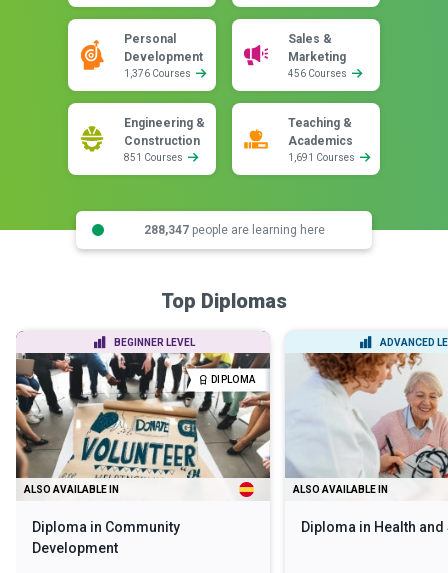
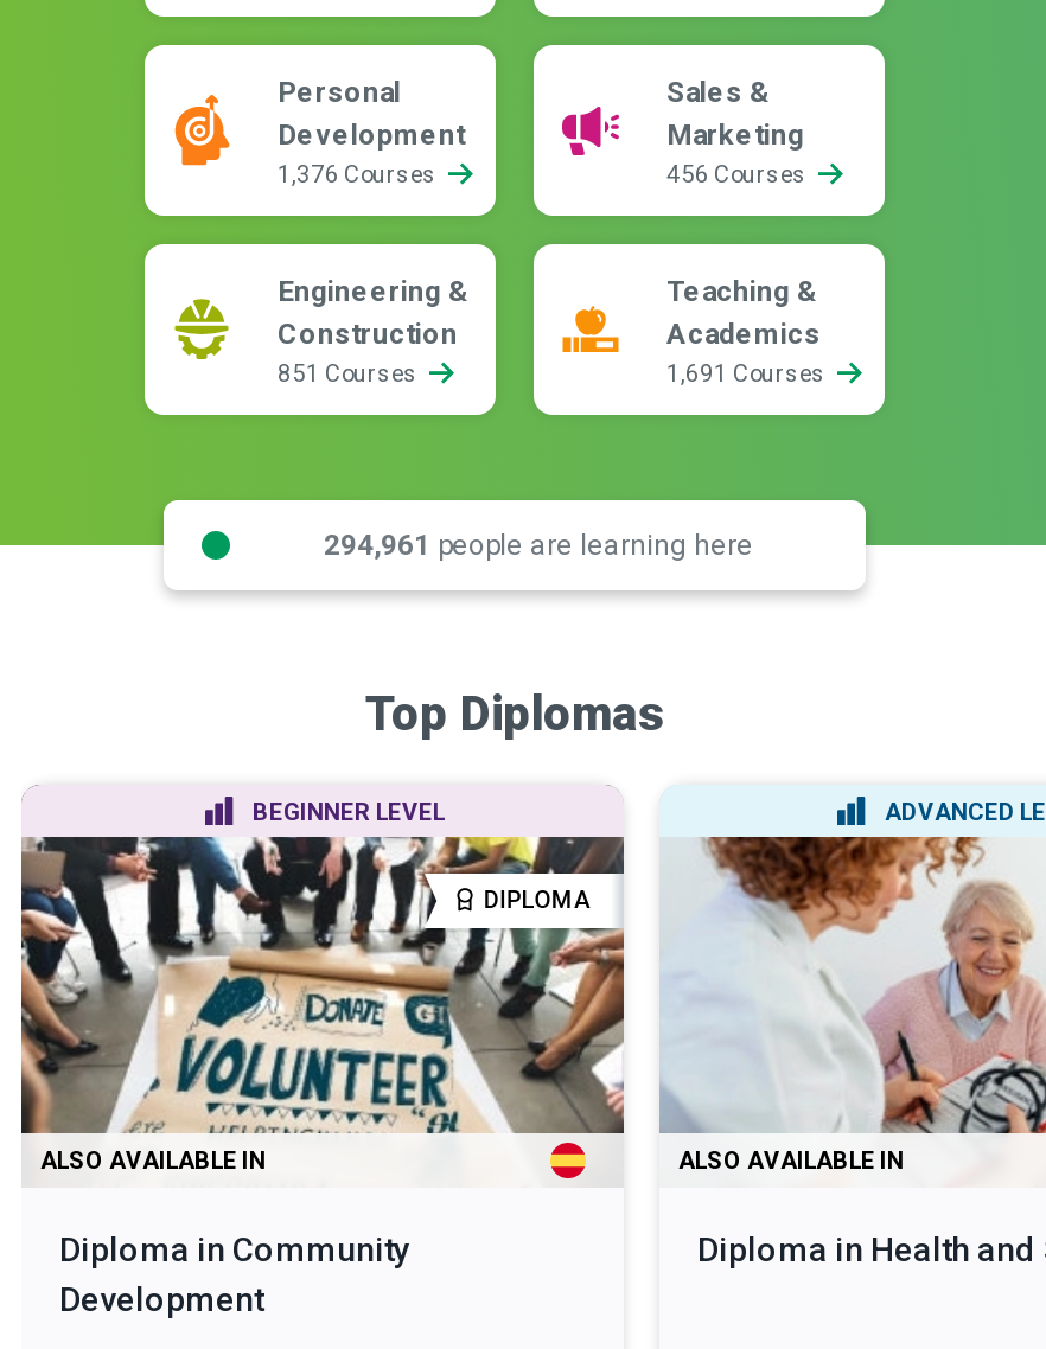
- 288,347 people are learning here
+ 294,961 people are learning here
